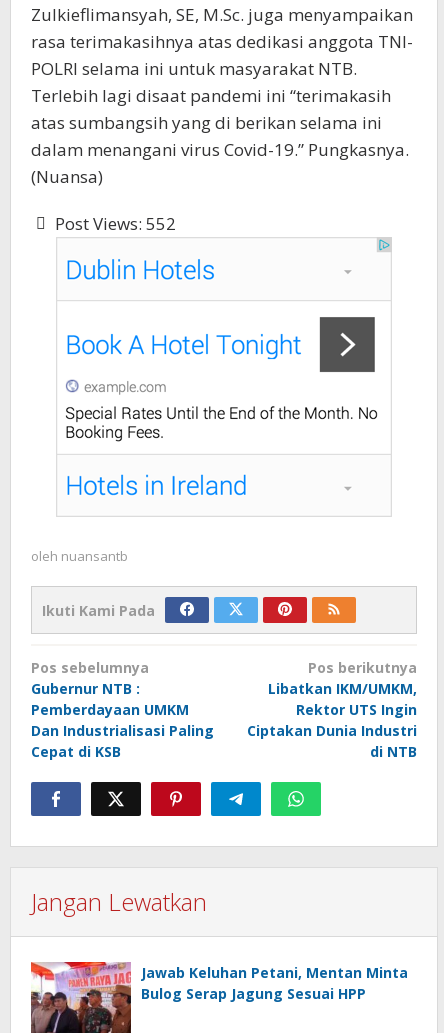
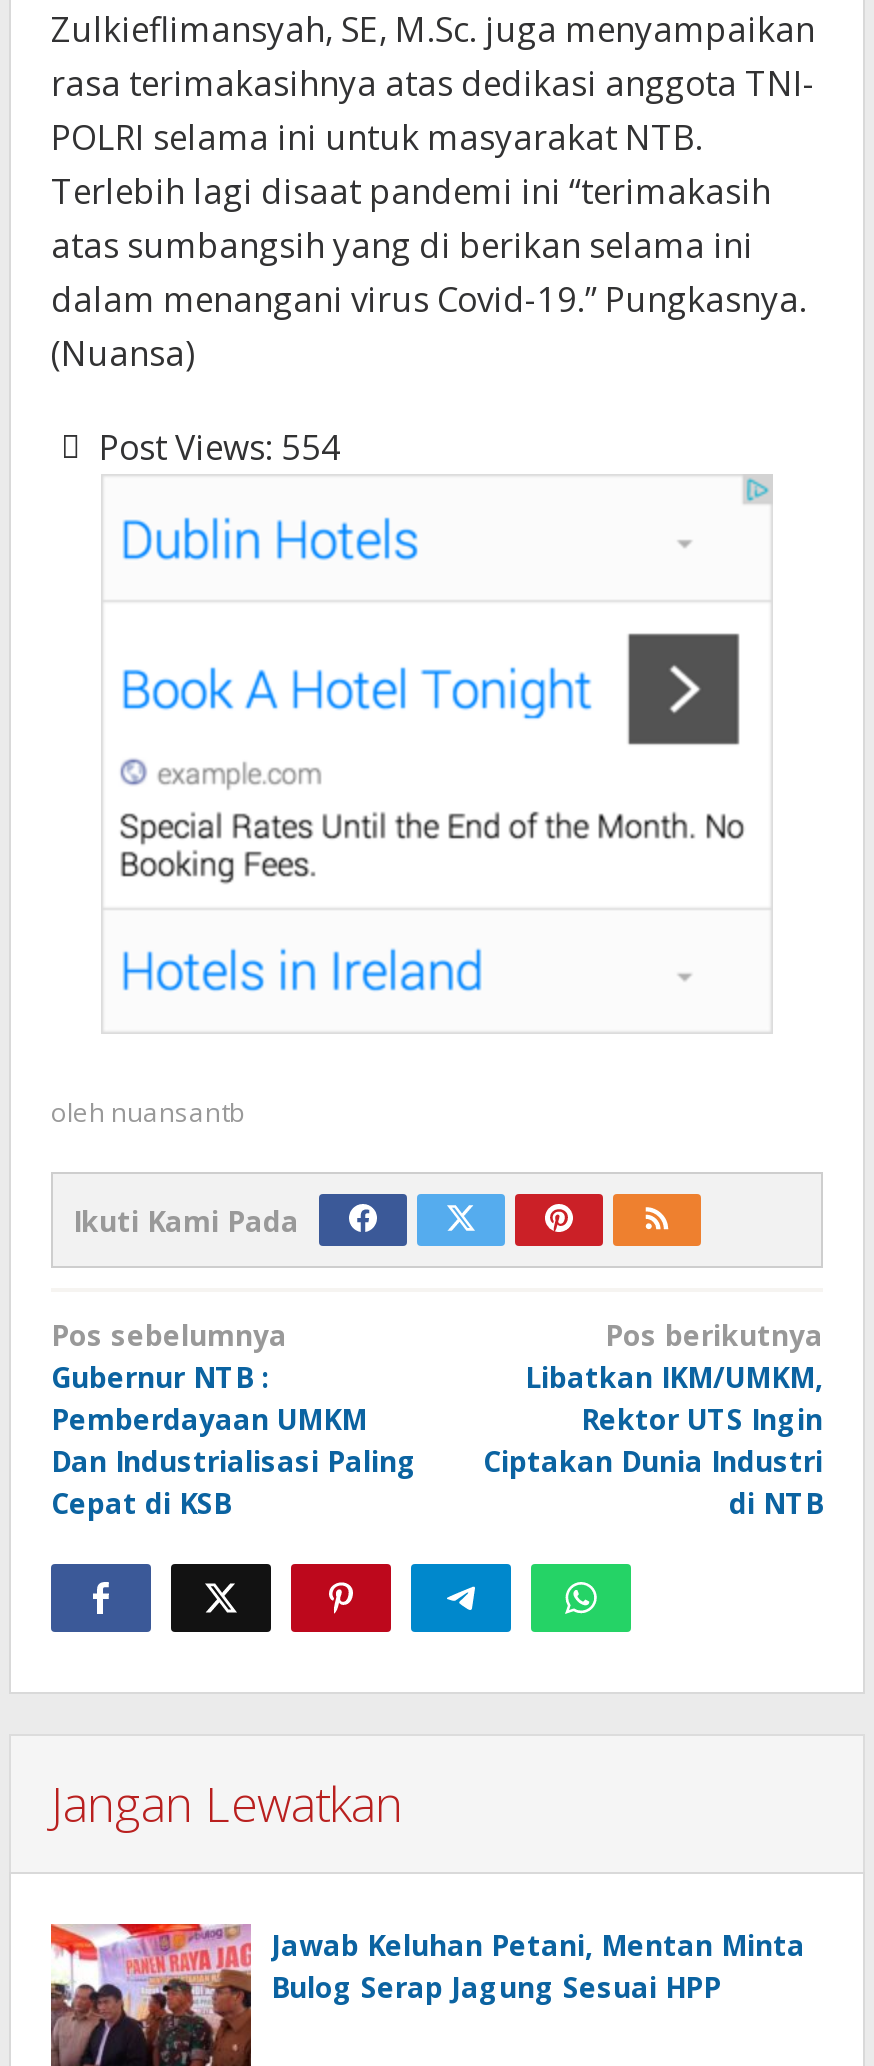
- Post Views: 552
+ Post Views: 554
